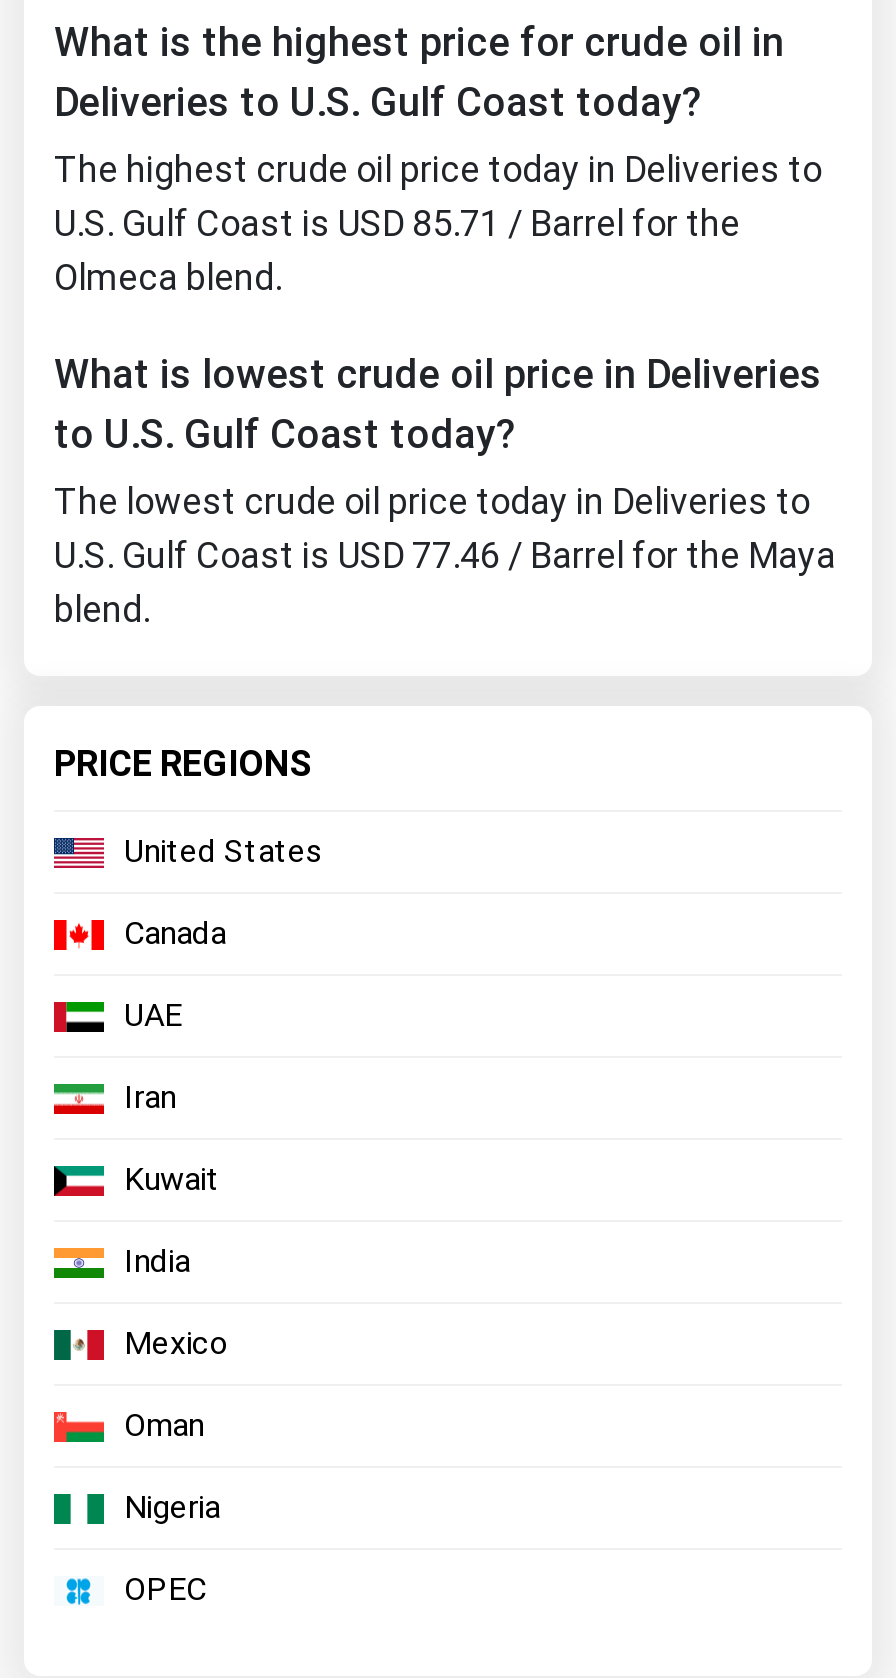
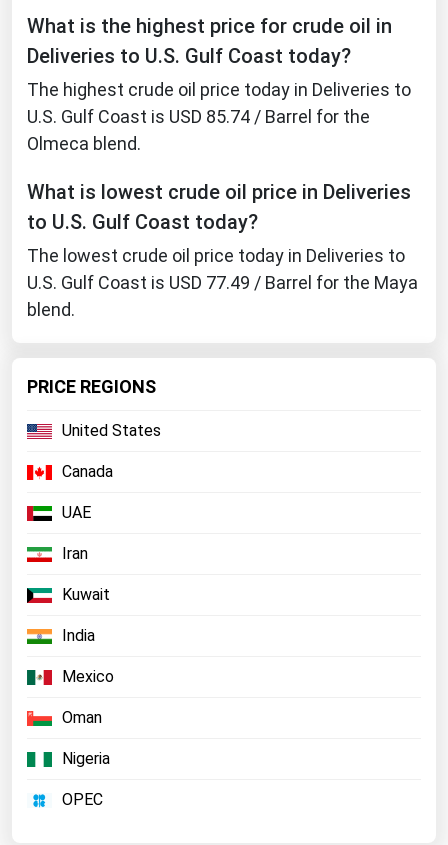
- U.S. Gulf Coast is USD 85.71 / Barrel for the
+ U.S. Gulf Coast is USD 85.74 / Barrel for the

- U.S. Gulf Coast is USD 77.46 / Barrel for the Maya
+ U.S. Gulf Coast is USD 77.49 / Barrel for the Maya
